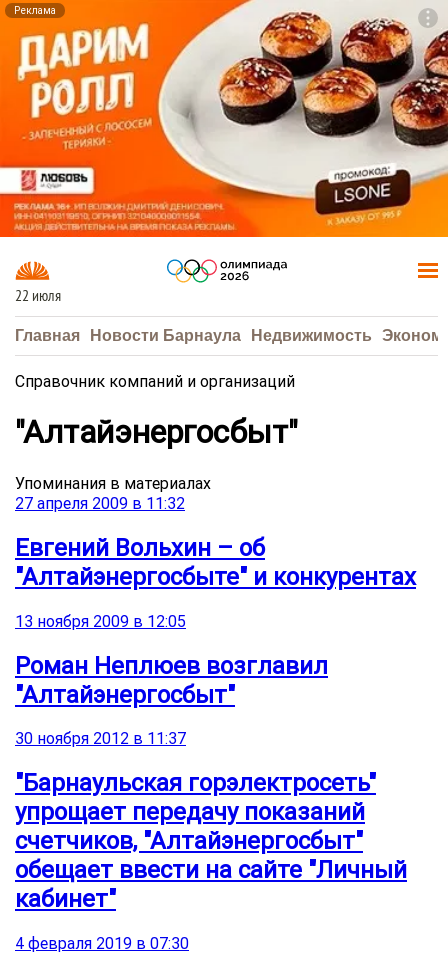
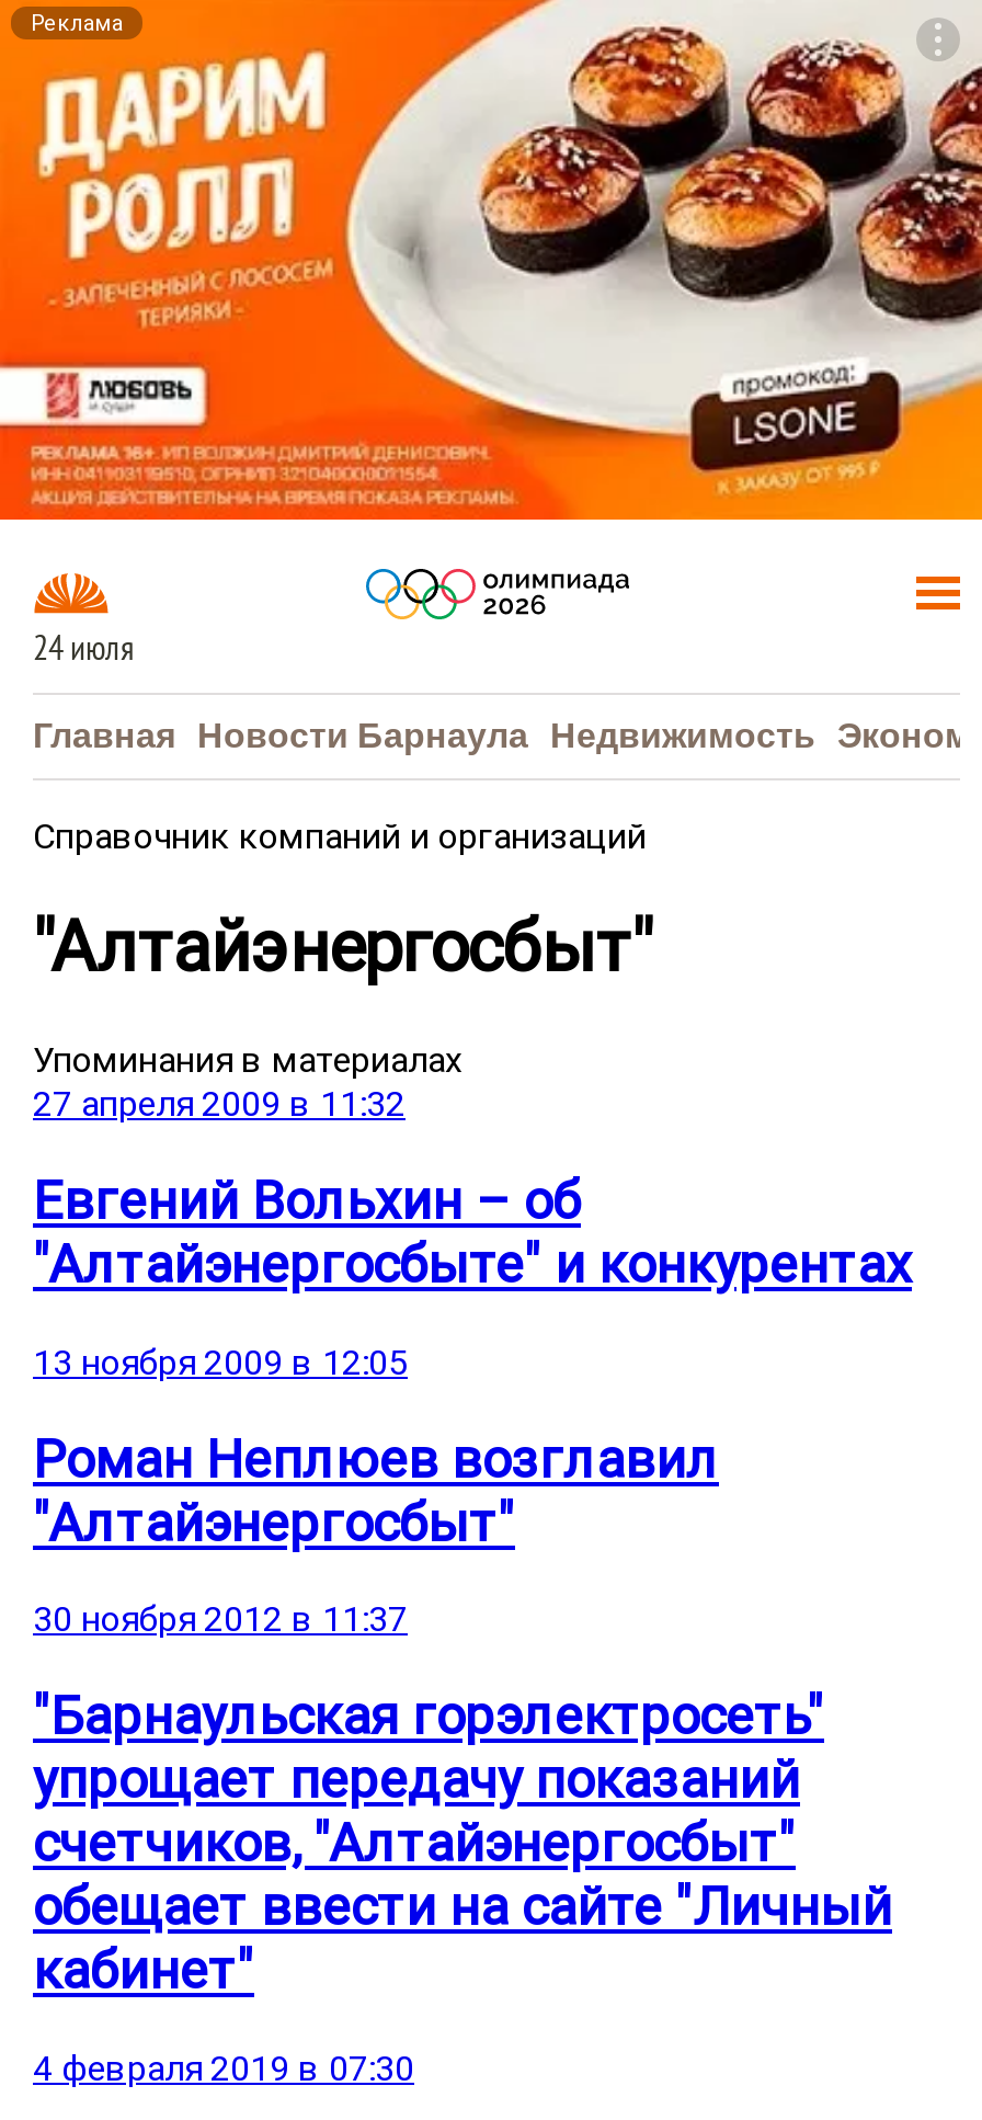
- 22 июля
+ 24 июля
